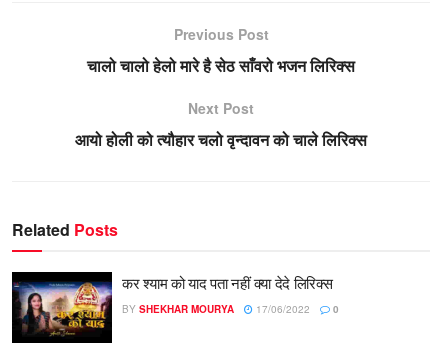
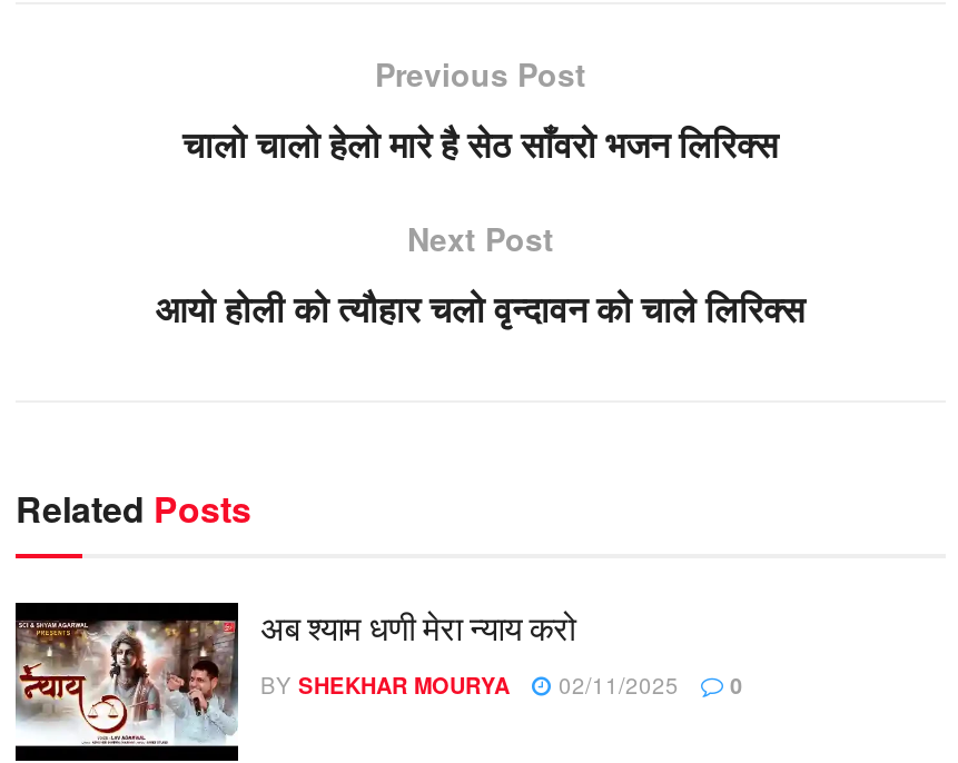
- [image]
- कर श्याम को याद पता नहीं क्या देदे लिरिक्स
+ [image]
+ अब श्याम धणी मेरा न्याय करो

- BY SHEKHAR MOURYA 17/06/2022 0
+ BY SHEKHAR MOURYA 02/11/2025 0
